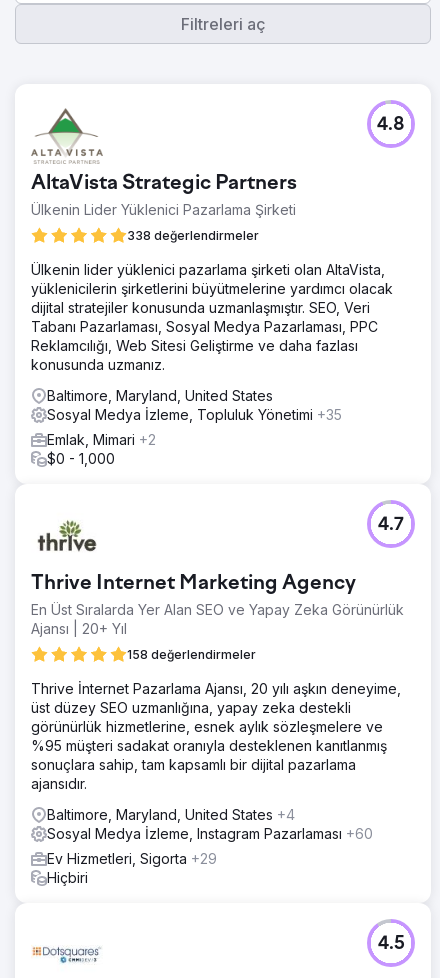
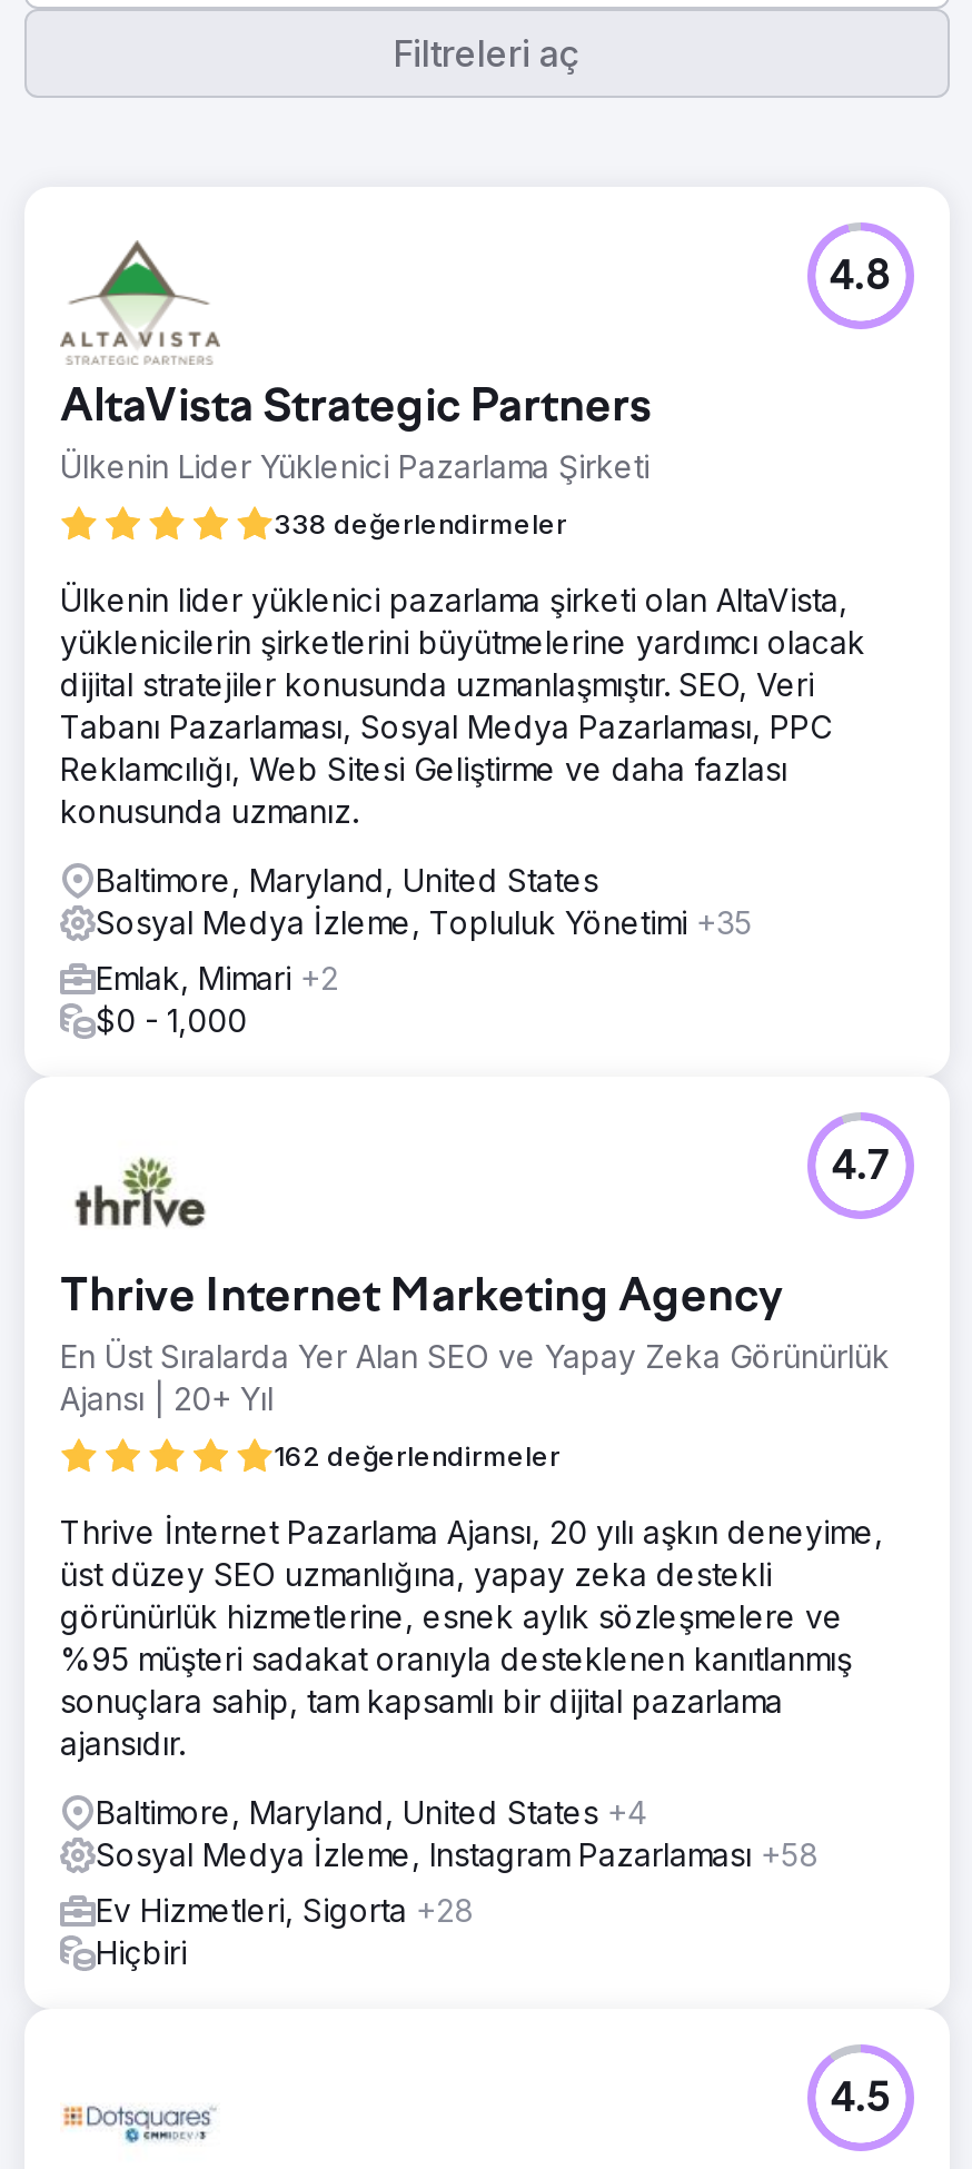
- 158 değerlendirmeler
+ 162 değerlendirmeler

- Sosyal Medya İzleme, Instagram Pazarlaması +60
+ Sosyal Medya İzleme, Instagram Pazarlaması +58

- Ev Hizmetleri, Sigorta +29
+ Ev Hizmetleri, Sigorta +28
